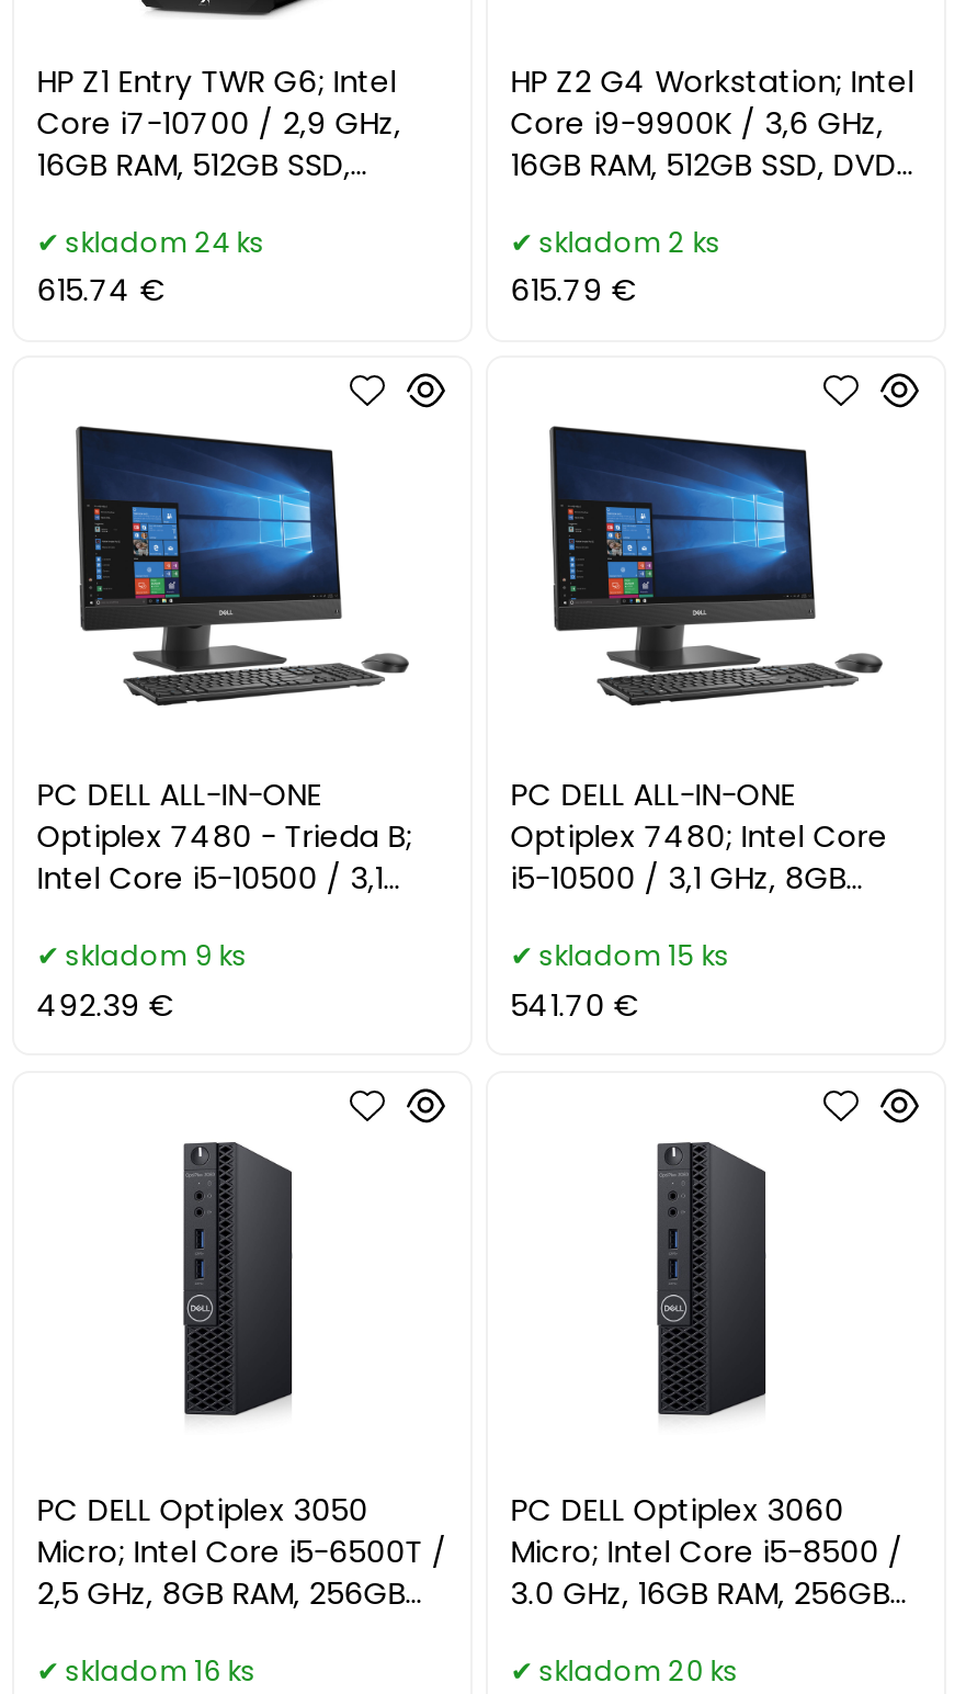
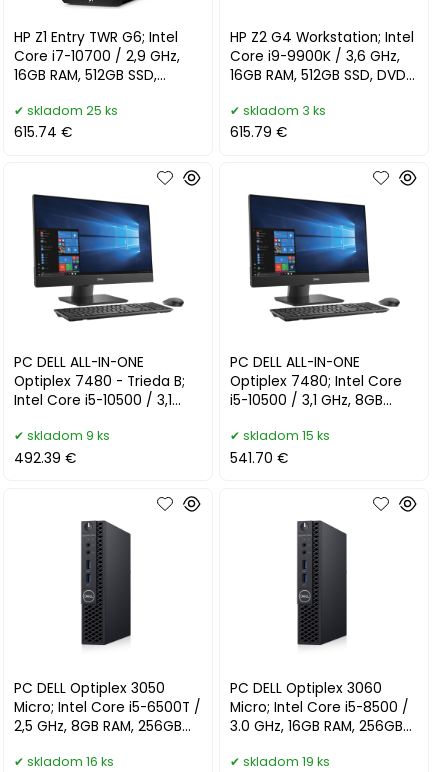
- skladom 24 ks
+ skladom 25 ks

- skladom 2 ks
+ skladom 3 ks

- skladom 20 ks
+ skladom 19 ks
